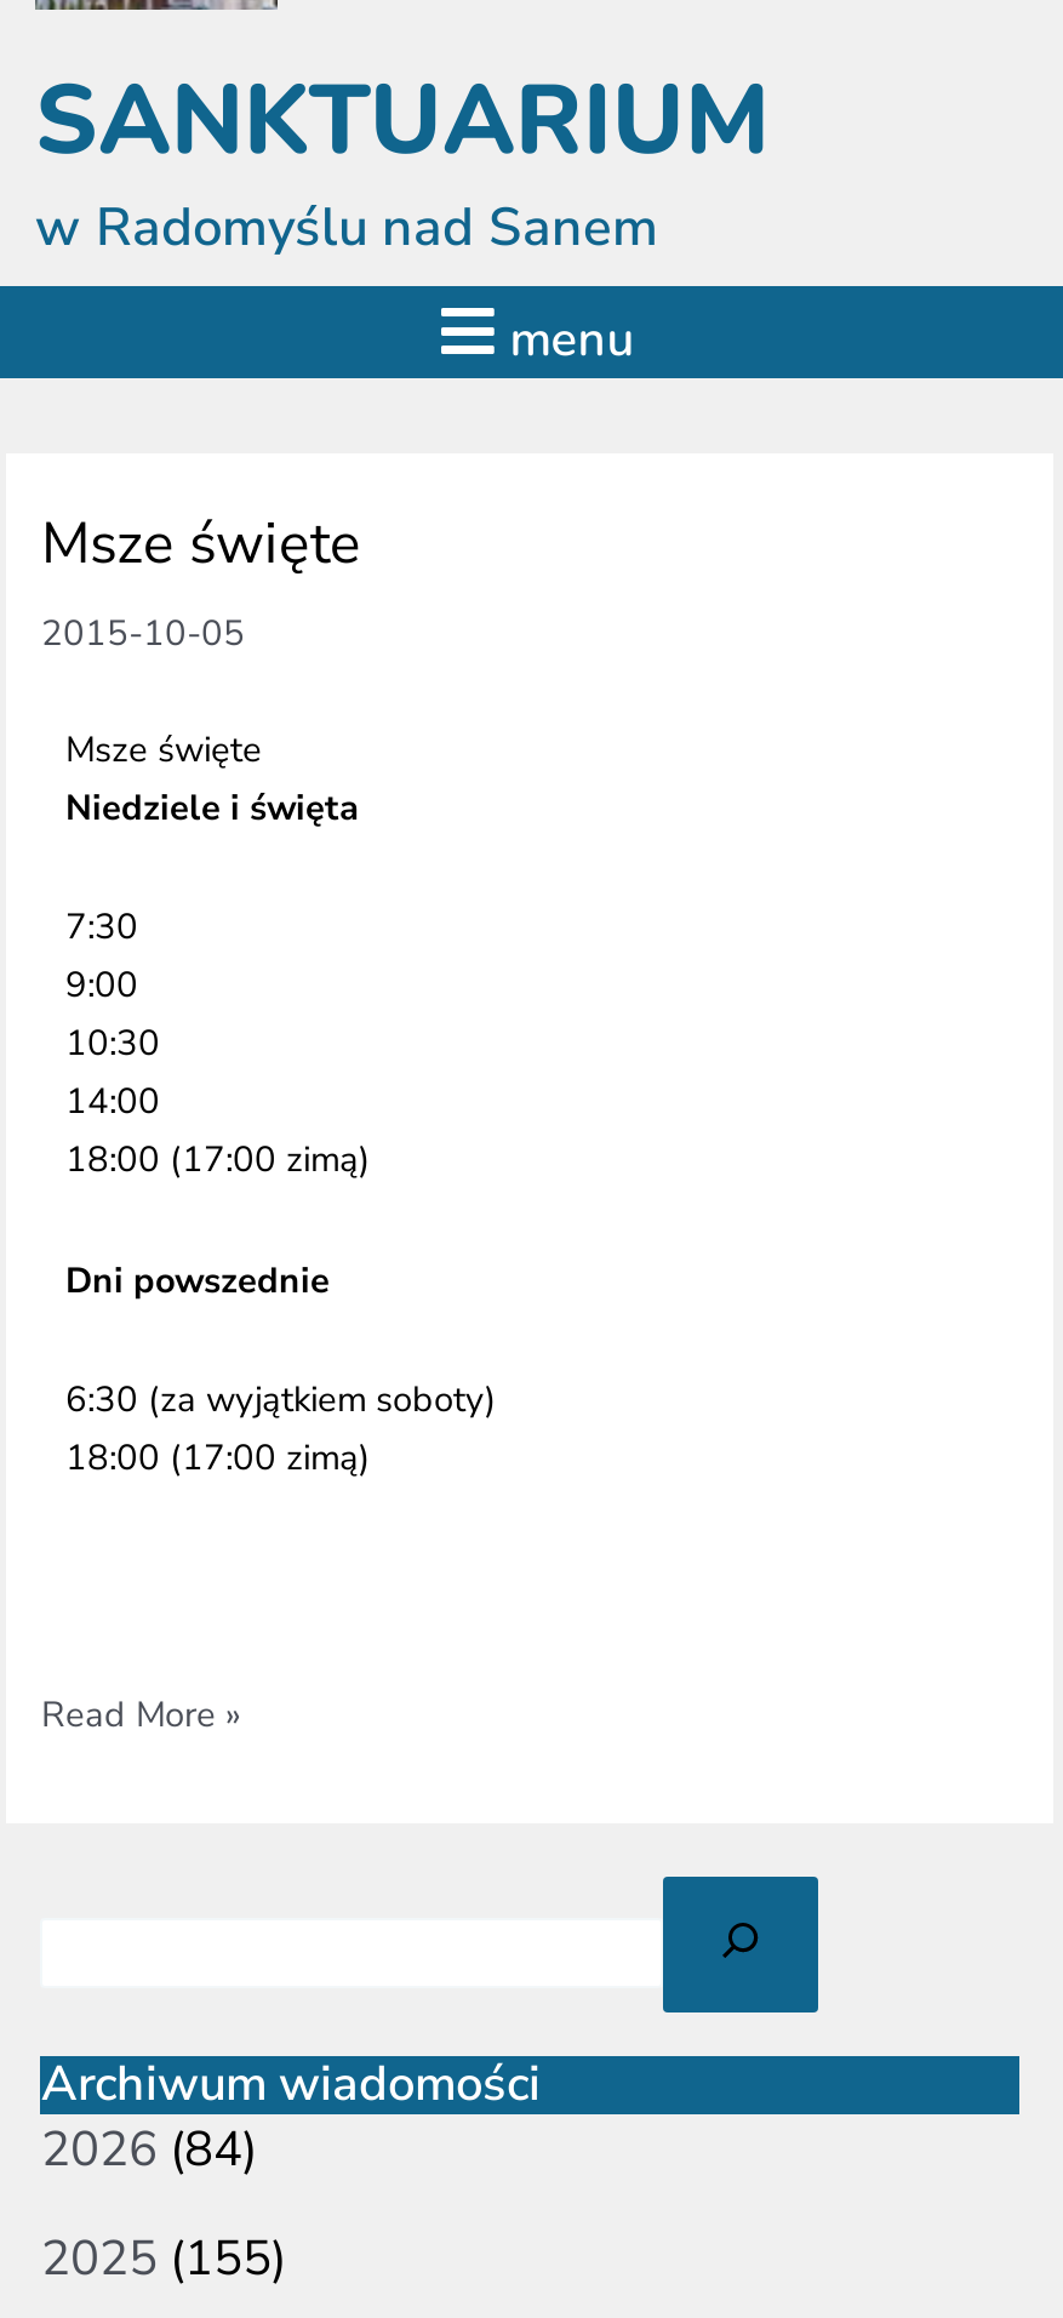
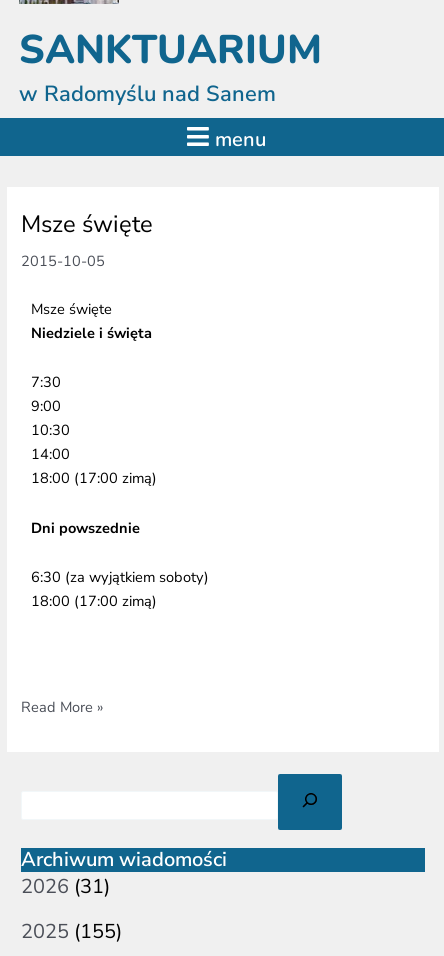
- 2026 (84)
+ 2026 (31)
